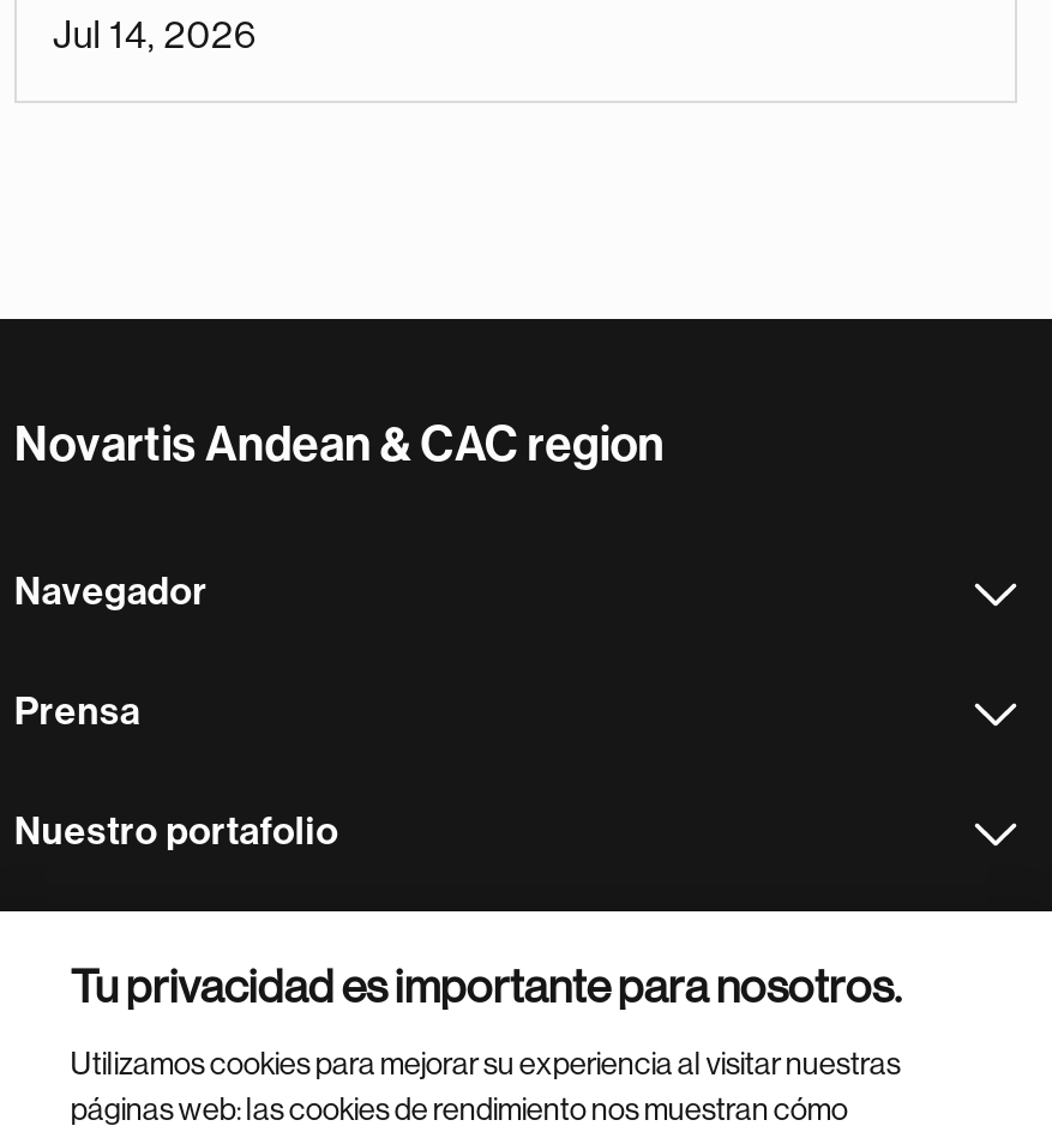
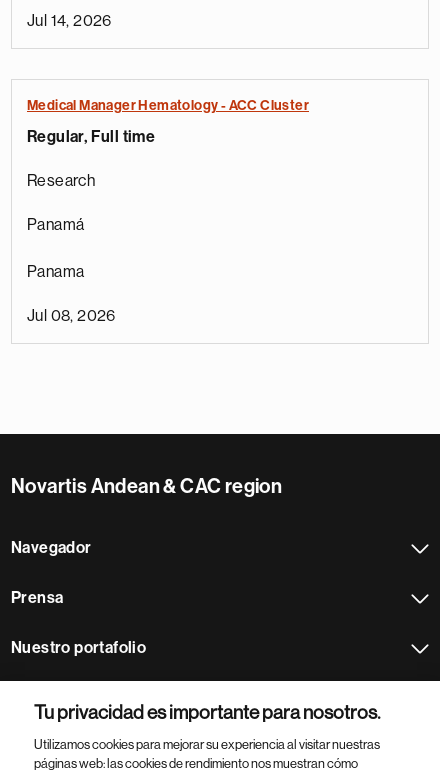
+ Medical Manager Hematology - ACC Cluster
+ Regular, Full time
+ Research
+ Panamá
+ Panama
+ Jul 08, 2026
